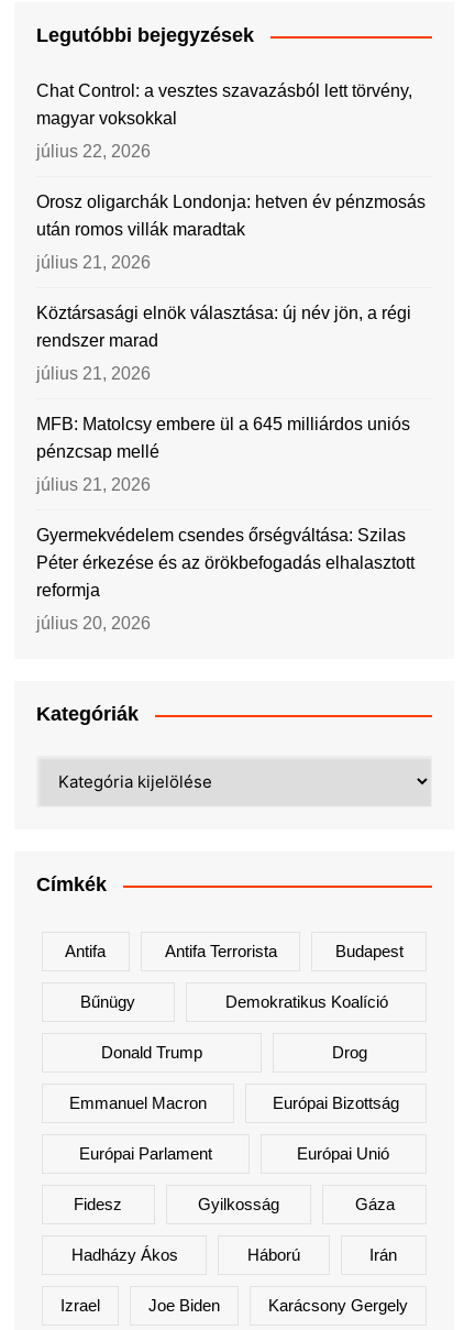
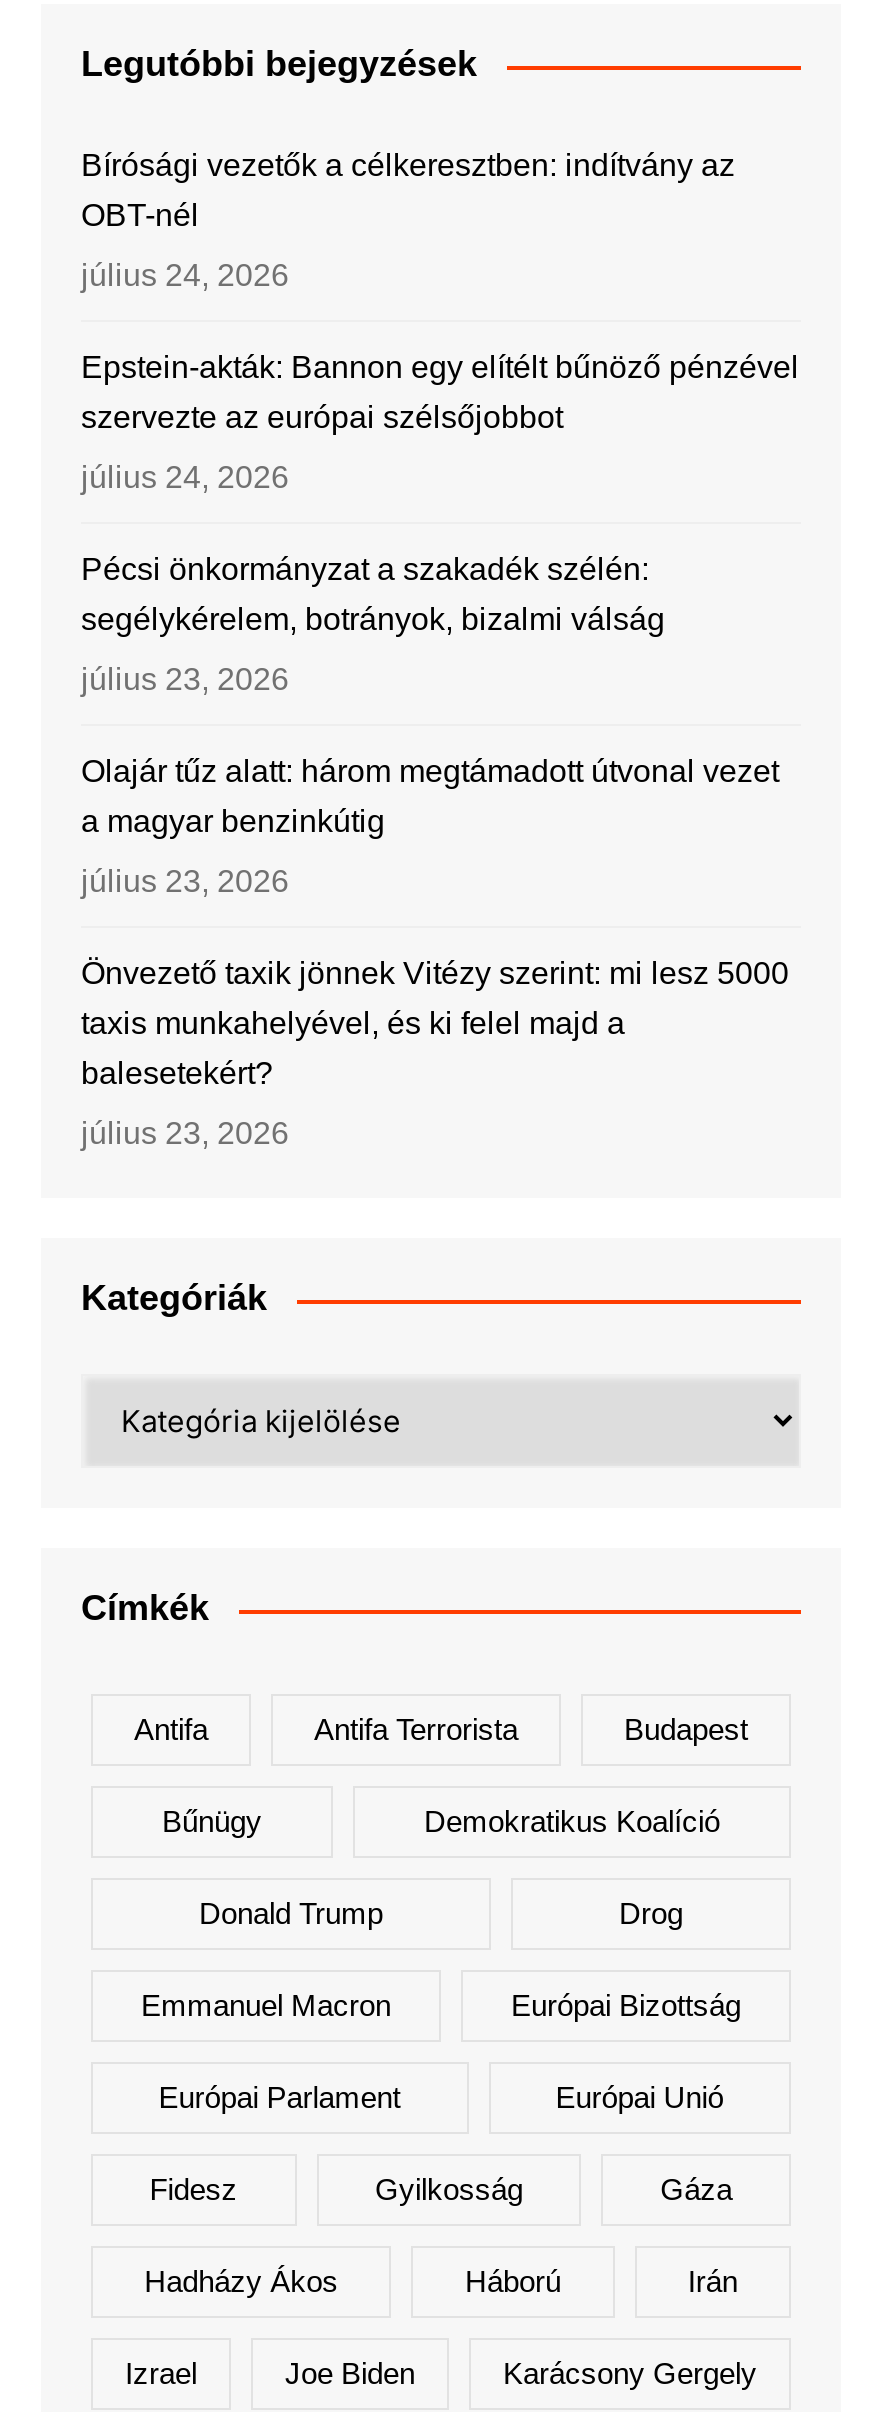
- Chat Control: a vesztes szavazásból lett törvény,
+ Bírósági vezetők a célkeresztben: indítvány az

- magyar voksokkal
+ OBT-nél

- július 22, 2026
+ július 24, 2026

- Orosz oligarchák Londonja: hetven év pénzmosás
+ Epstein-akták: Bannon egy elítélt bűnöző pénzével

- után romos villák maradtak
+ szervezte az európai szélsőjobbot

- július 21, 2026
+ július 24, 2026

- Köztársasági elnök választása: új név jön, a régi
+ Pécsi önkormányzat a szakadék szélén:

- rendszer marad
+ segélykérelem, botrányok, bizalmi válság

- július 21, 2026
+ július 23, 2026

- MFB: Matolcsy embere ül a 645 milliárdos uniós
+ Olajár tűz alatt: három megtámadott útvonal vezet

- pénzcsap mellé
+ a magyar benzinkútig

- július 21, 2026
+ július 23, 2026

- Gyermekvédelem csendes őrségváltása: Szilas
+ Önvezető taxik jönnek Vitézy szerint: mi lesz 5000

- Péter érkezése és az örökbefogadás elhalasztott
+ taxis munkahelyével, és ki felel majd a

- reformja
+ balesetekért?

- július 20, 2026
+ július 23, 2026
